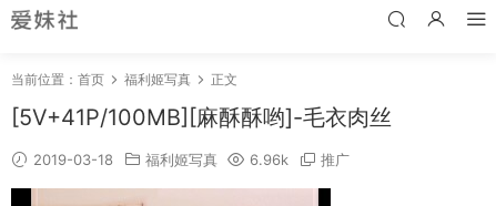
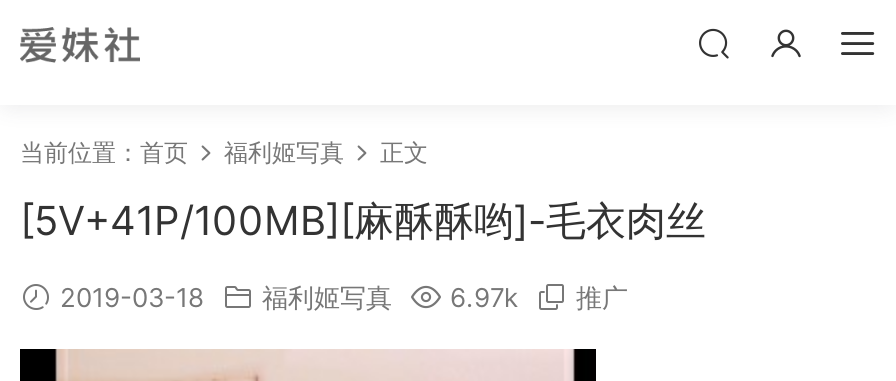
- 2019-03-18 福利姬写真 6.96k 推广
+ 2019-03-18 福利姬写真 6.97k 推广
